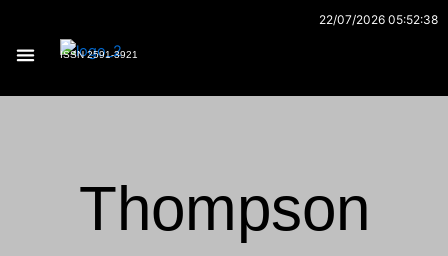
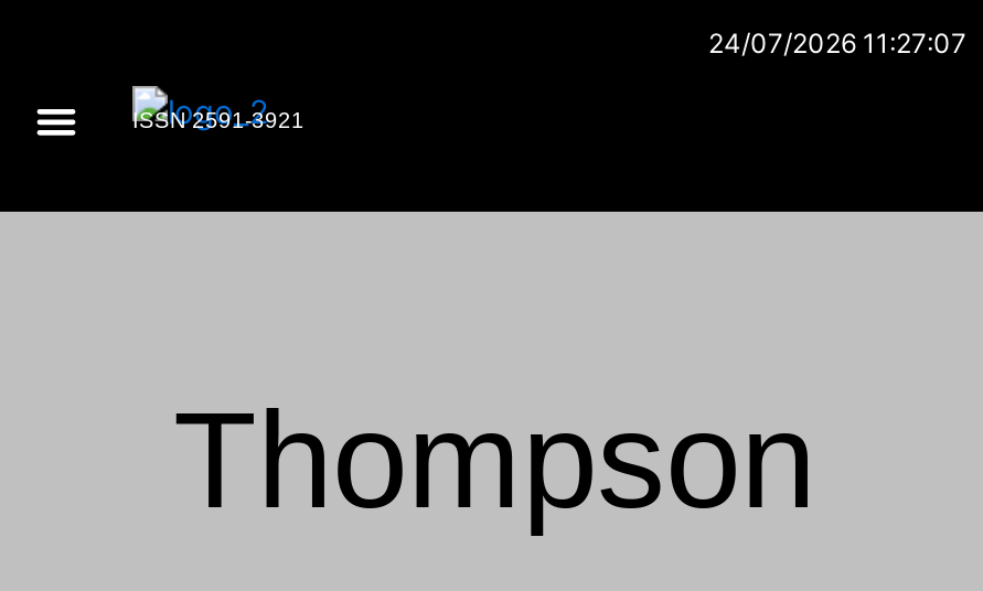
- 22/07/2026 05:52:38
+ 24/07/2026 11:27:07
